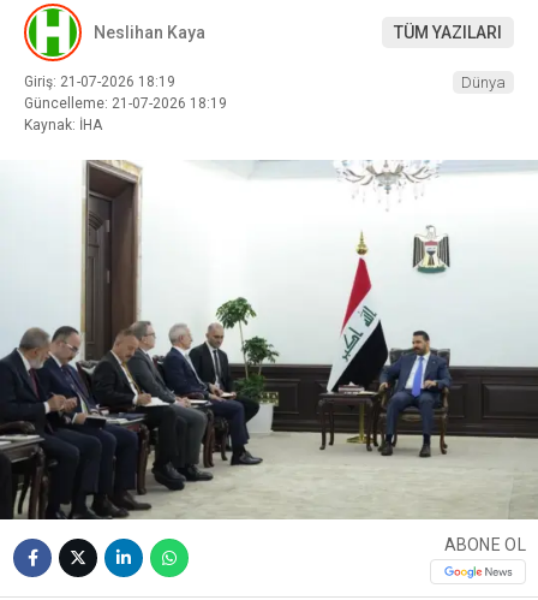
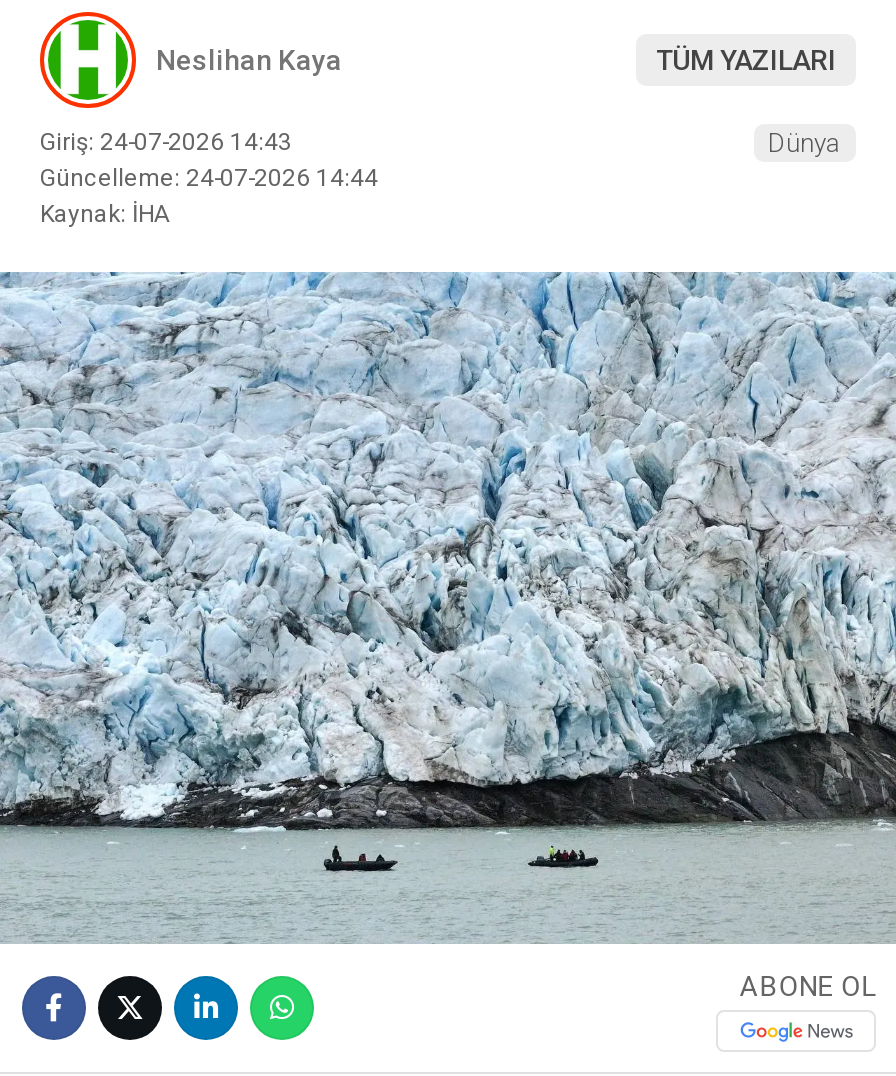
- Giriş: 21-07-2026 18:19
+ Giriş: 24-07-2026 14:43

- Güncelleme: 21-07-2026 18:19
+ Güncelleme: 24-07-2026 14:44

- [image]
+ [image]
